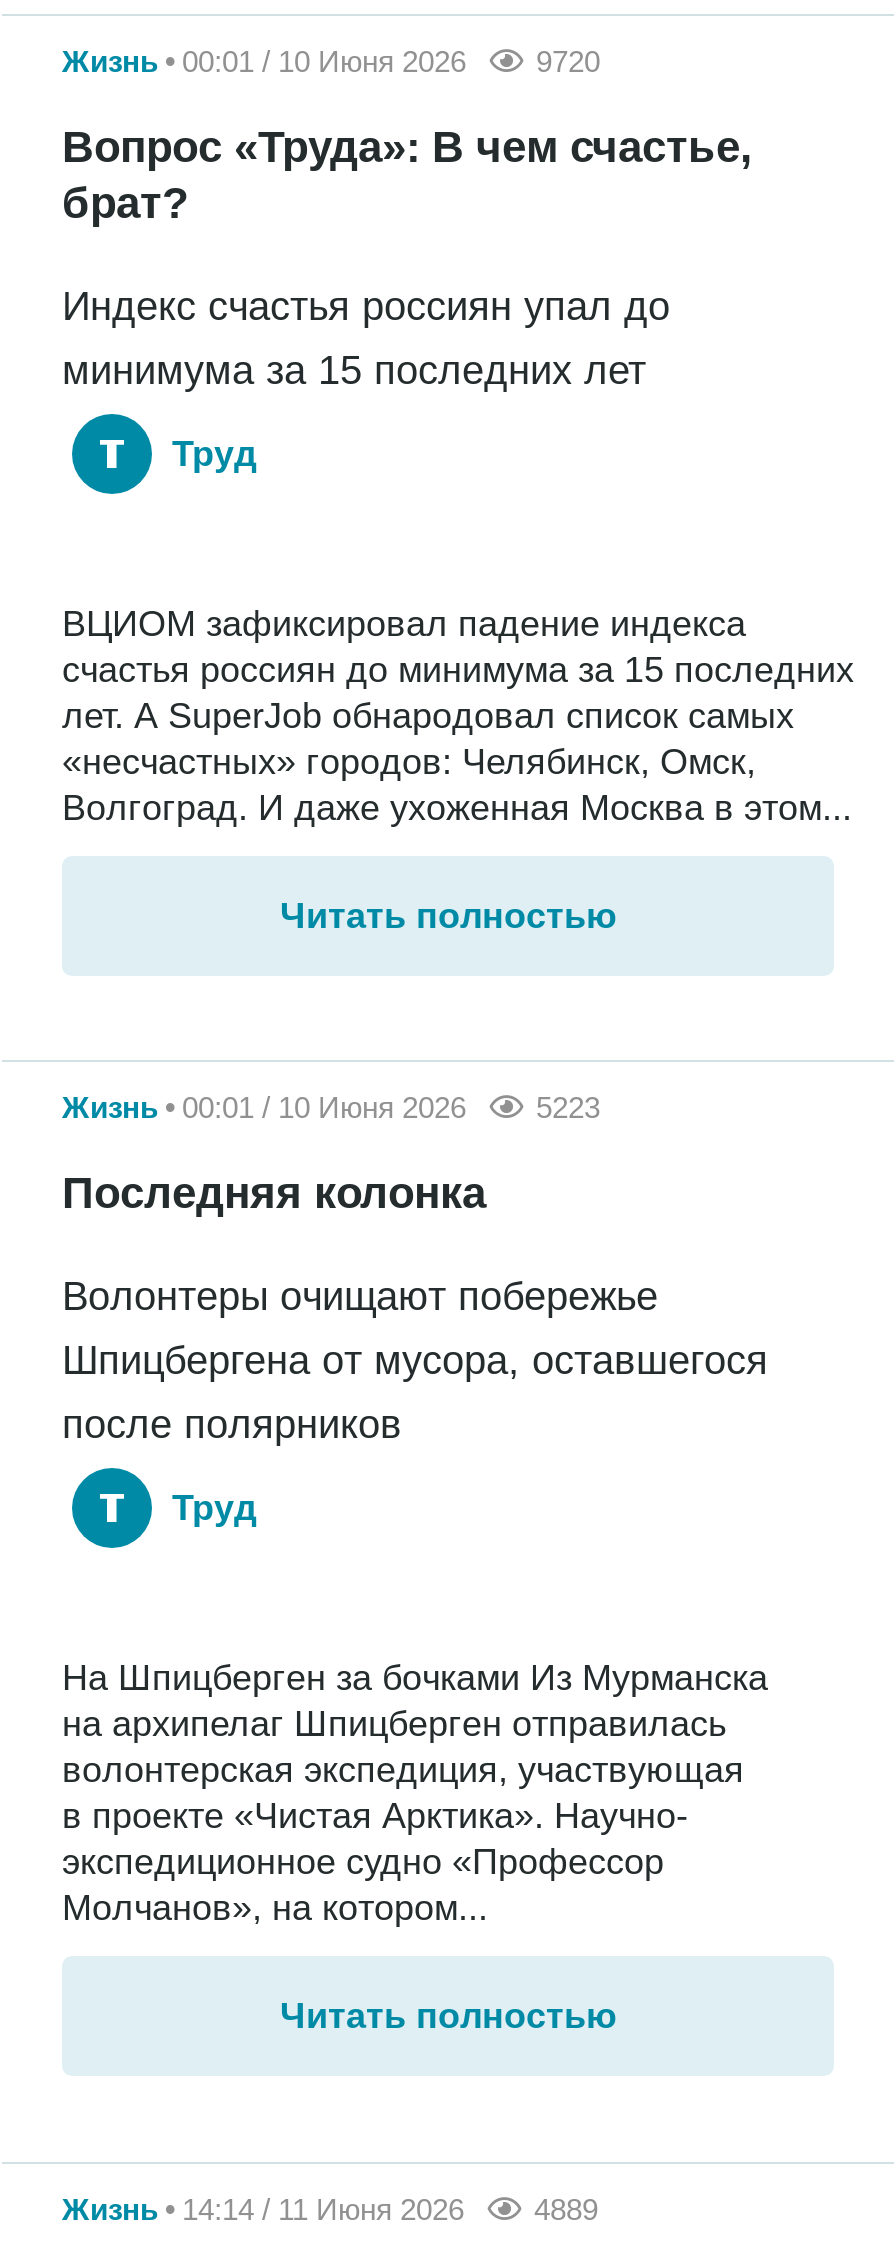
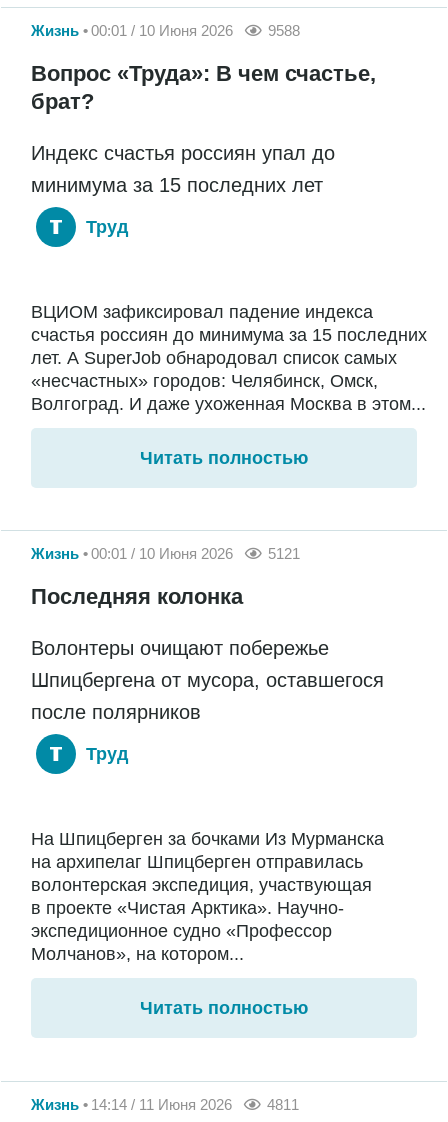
- 9720
+ 9588

- 5223
+ 5121

- 4889
+ 4811
